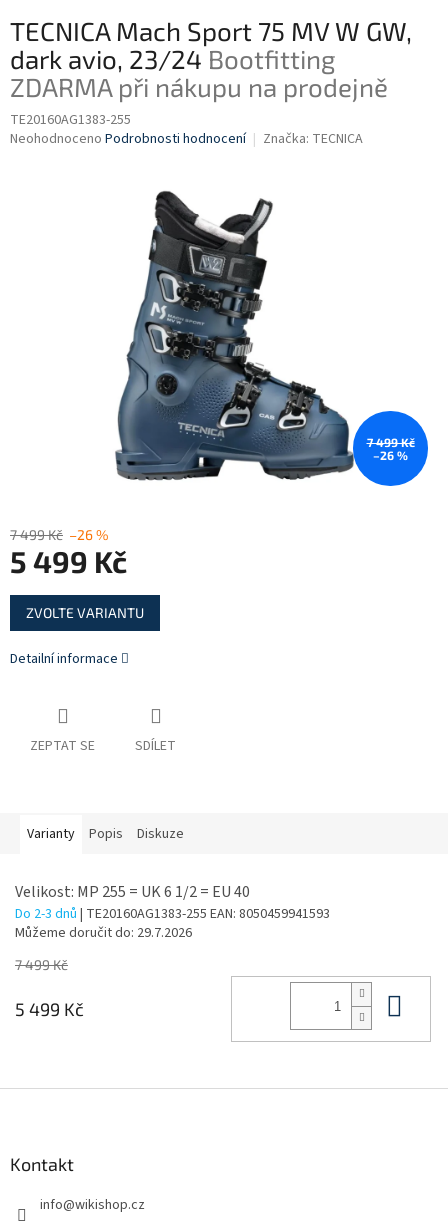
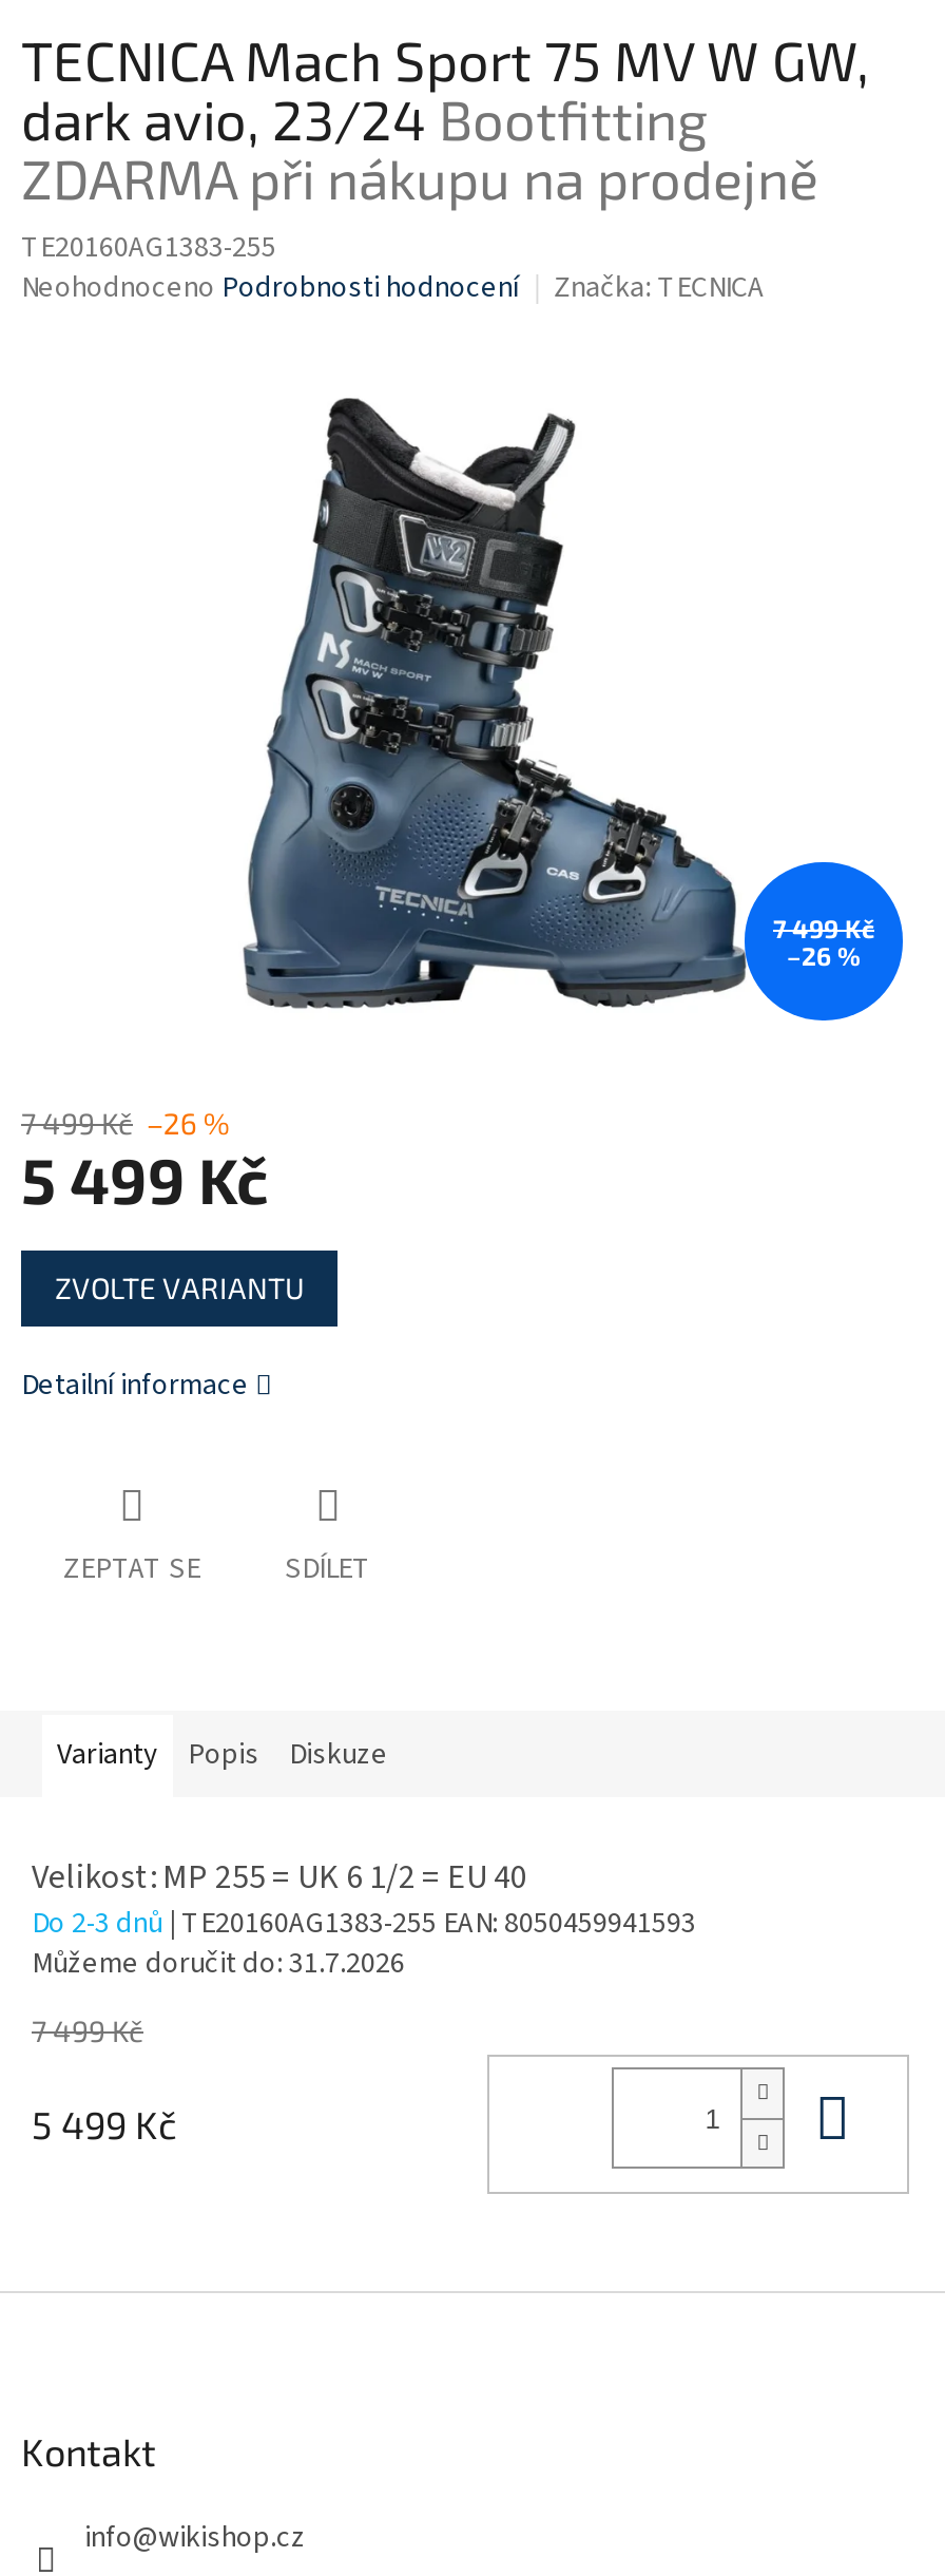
- Můžeme doručit do: 29.7.2026
+ Můžeme doručit do: 31.7.2026
